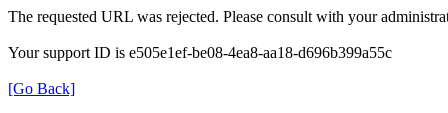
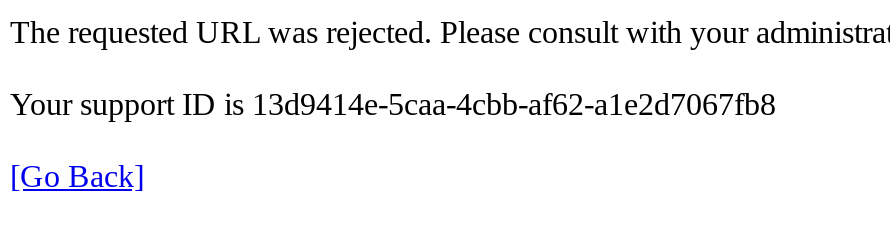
- Your support ID is e505e1ef-be08-4ea8-aa18-d696b399a55c
+ Your support ID is 13d9414e-5caa-4cbb-af62-a1e2d7067fb8
